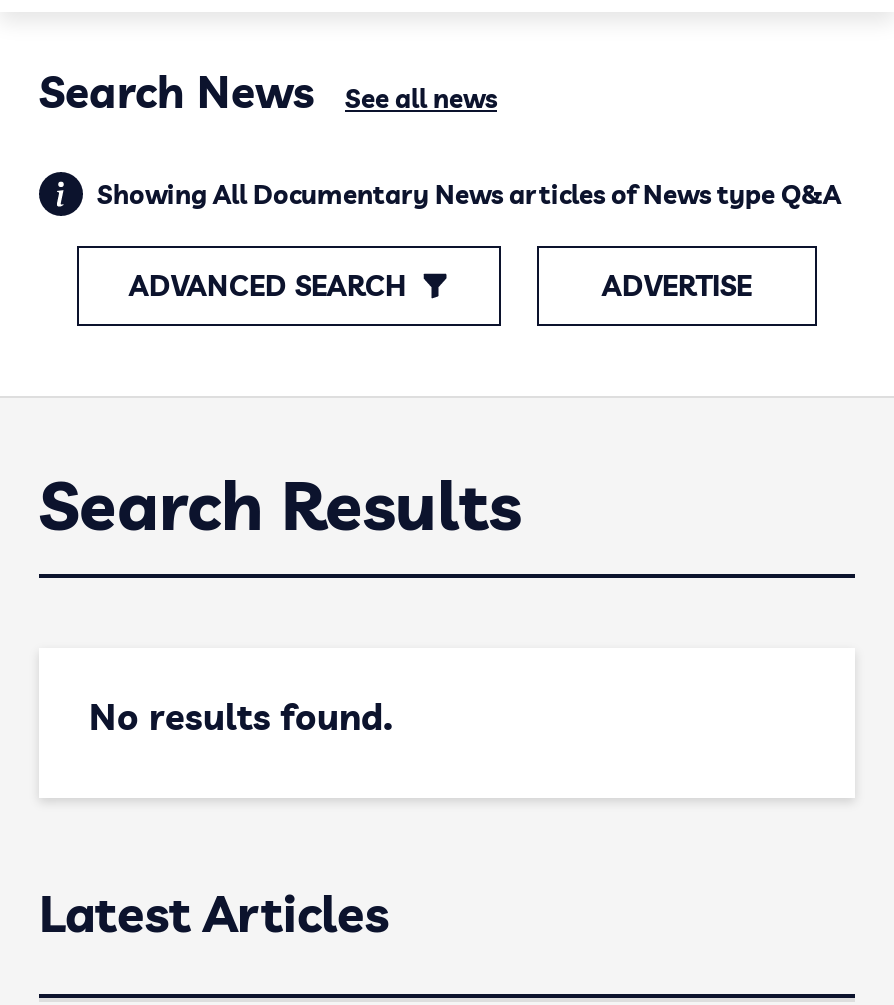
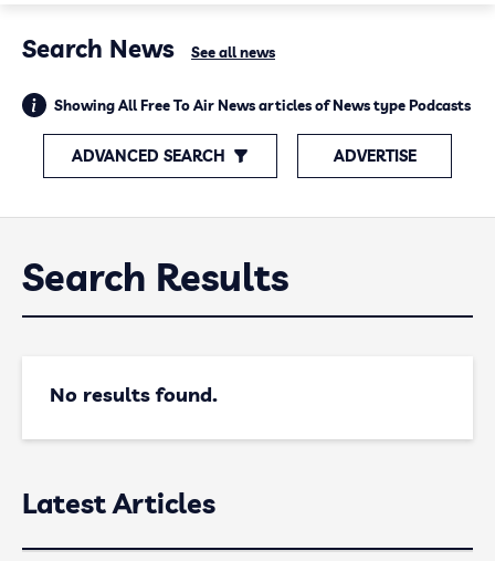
- Showing All Documentary News articles of News type Q&A
+ Showing All Free To Air News articles of News type Podcasts
